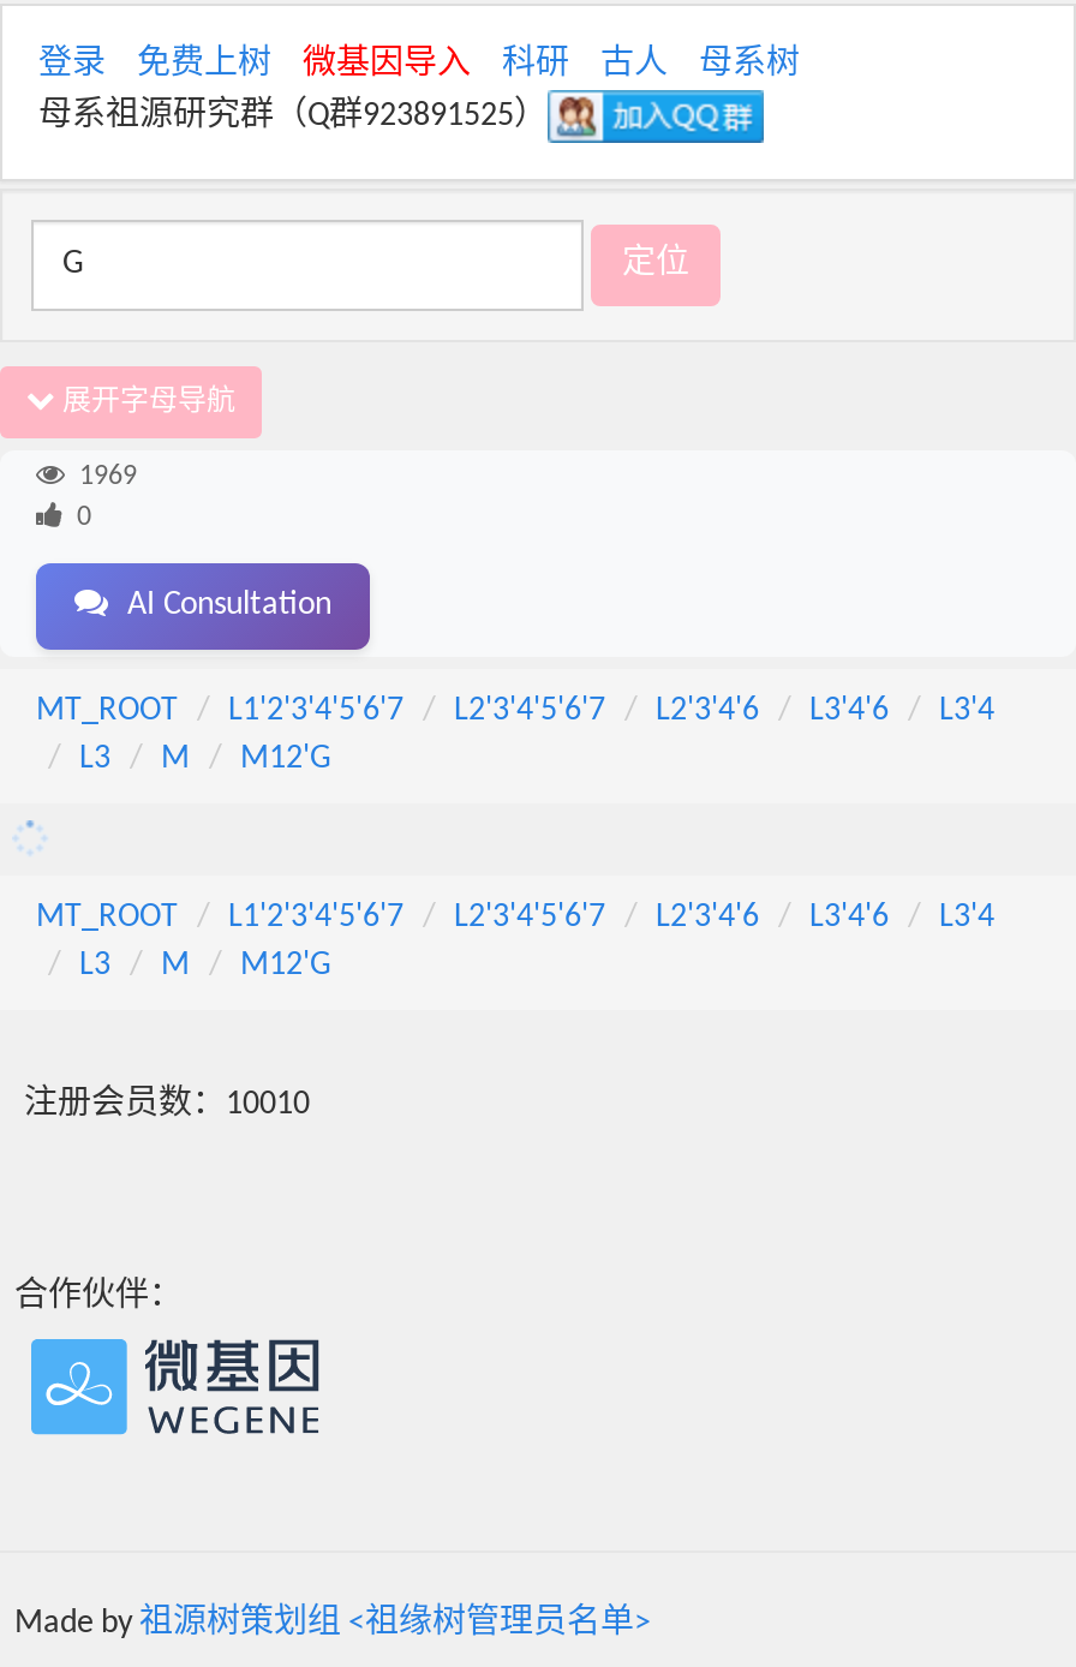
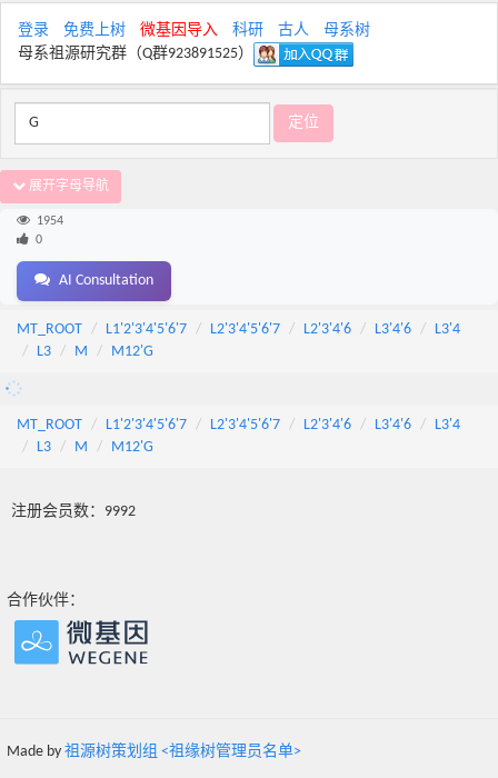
- 1969
+ 1954

- 注册会员数：10010
+ 注册会员数：9992
